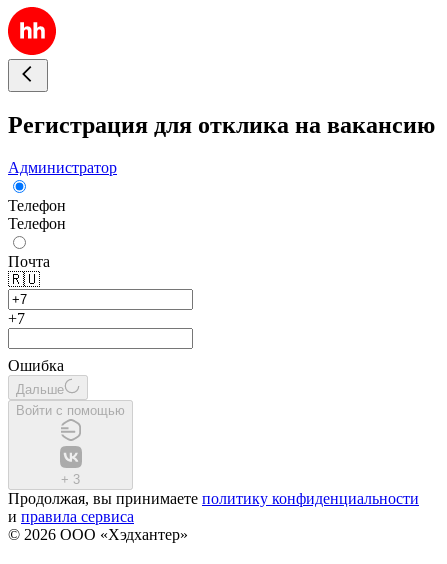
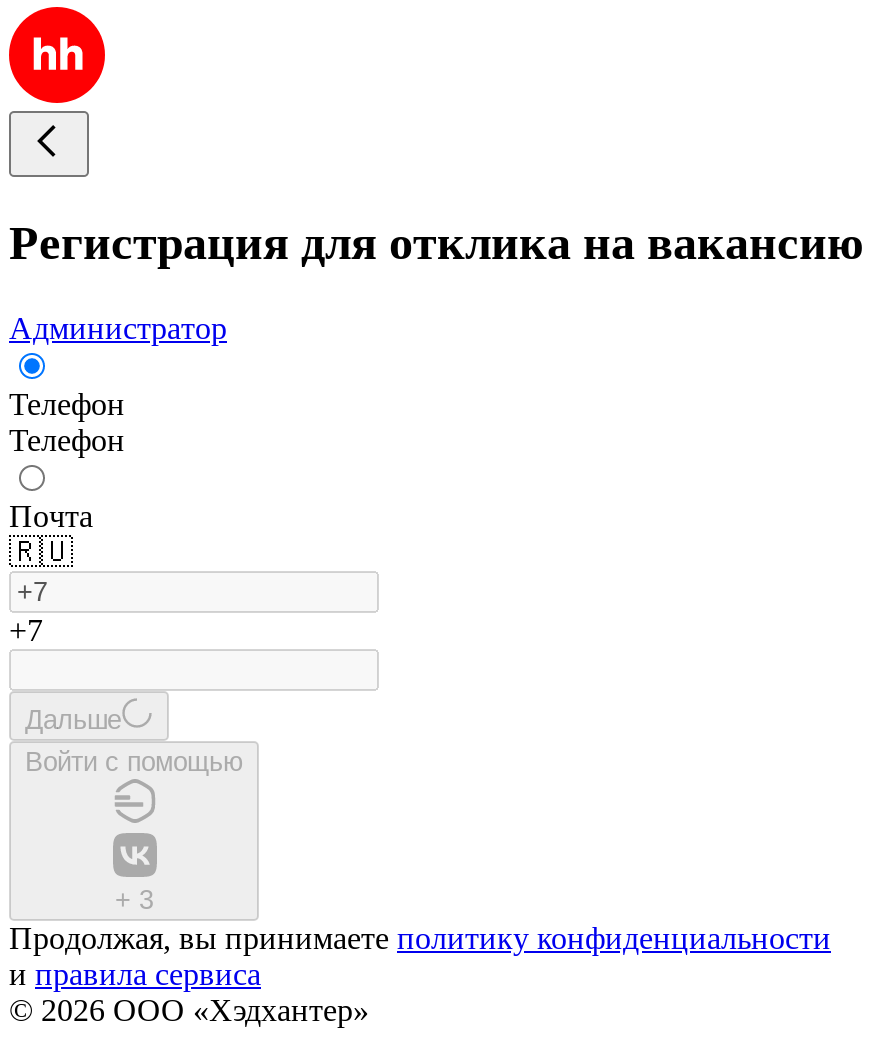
- Ошибка
